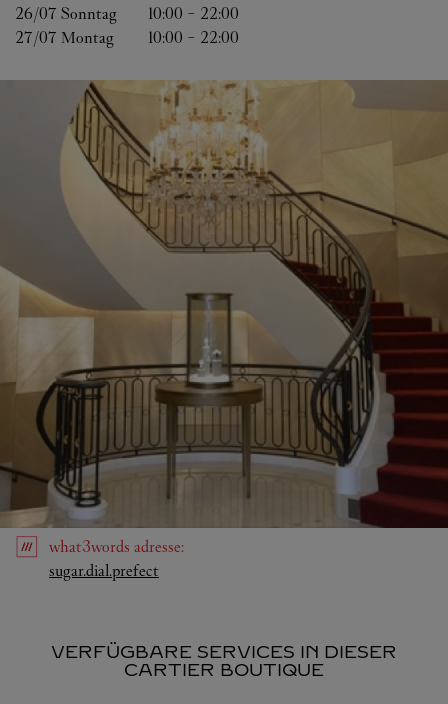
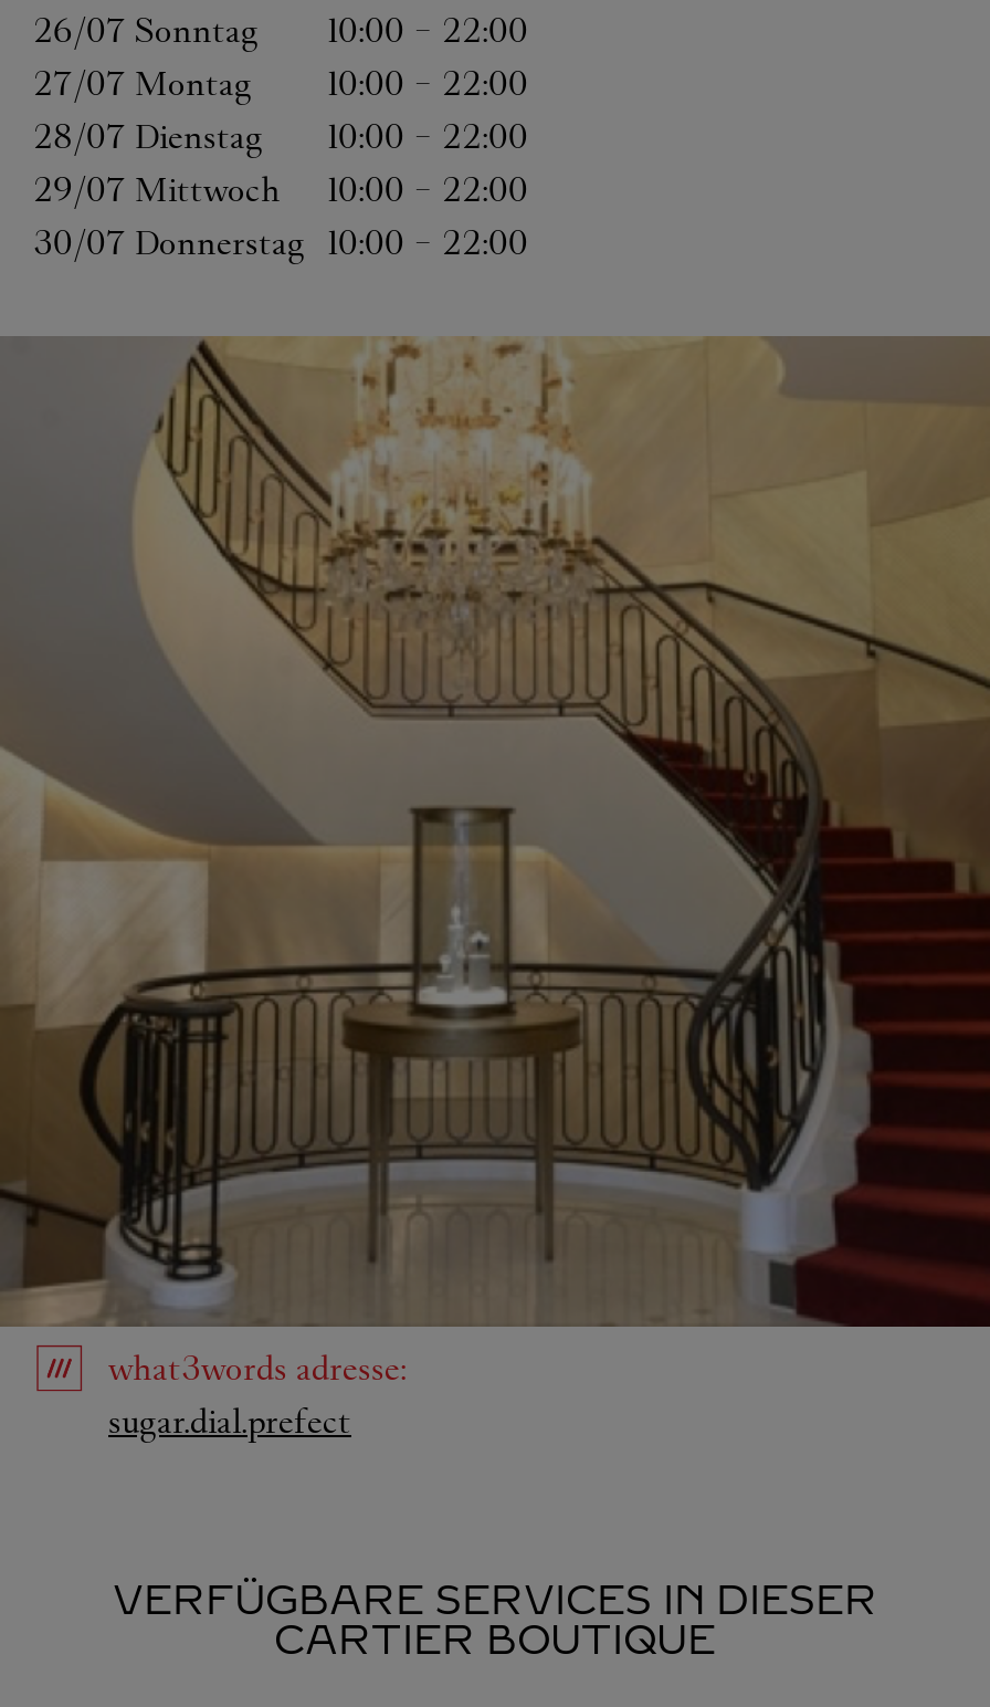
+ 28/07 Dienstag
+ 10:00 - 22:00
+ 29/07 Mittwoch
+ 10:00 - 22:00
+ 30/07 Donnerstag 10:00 - 22:00
